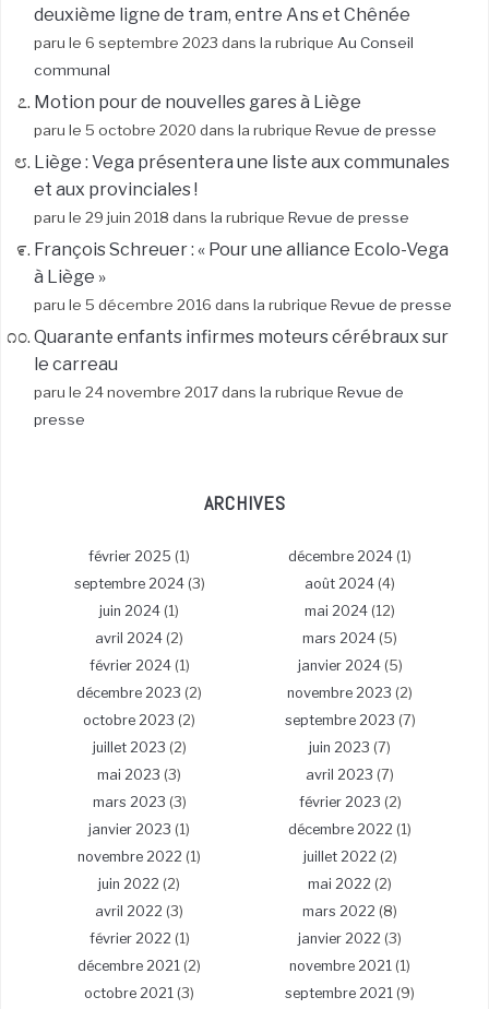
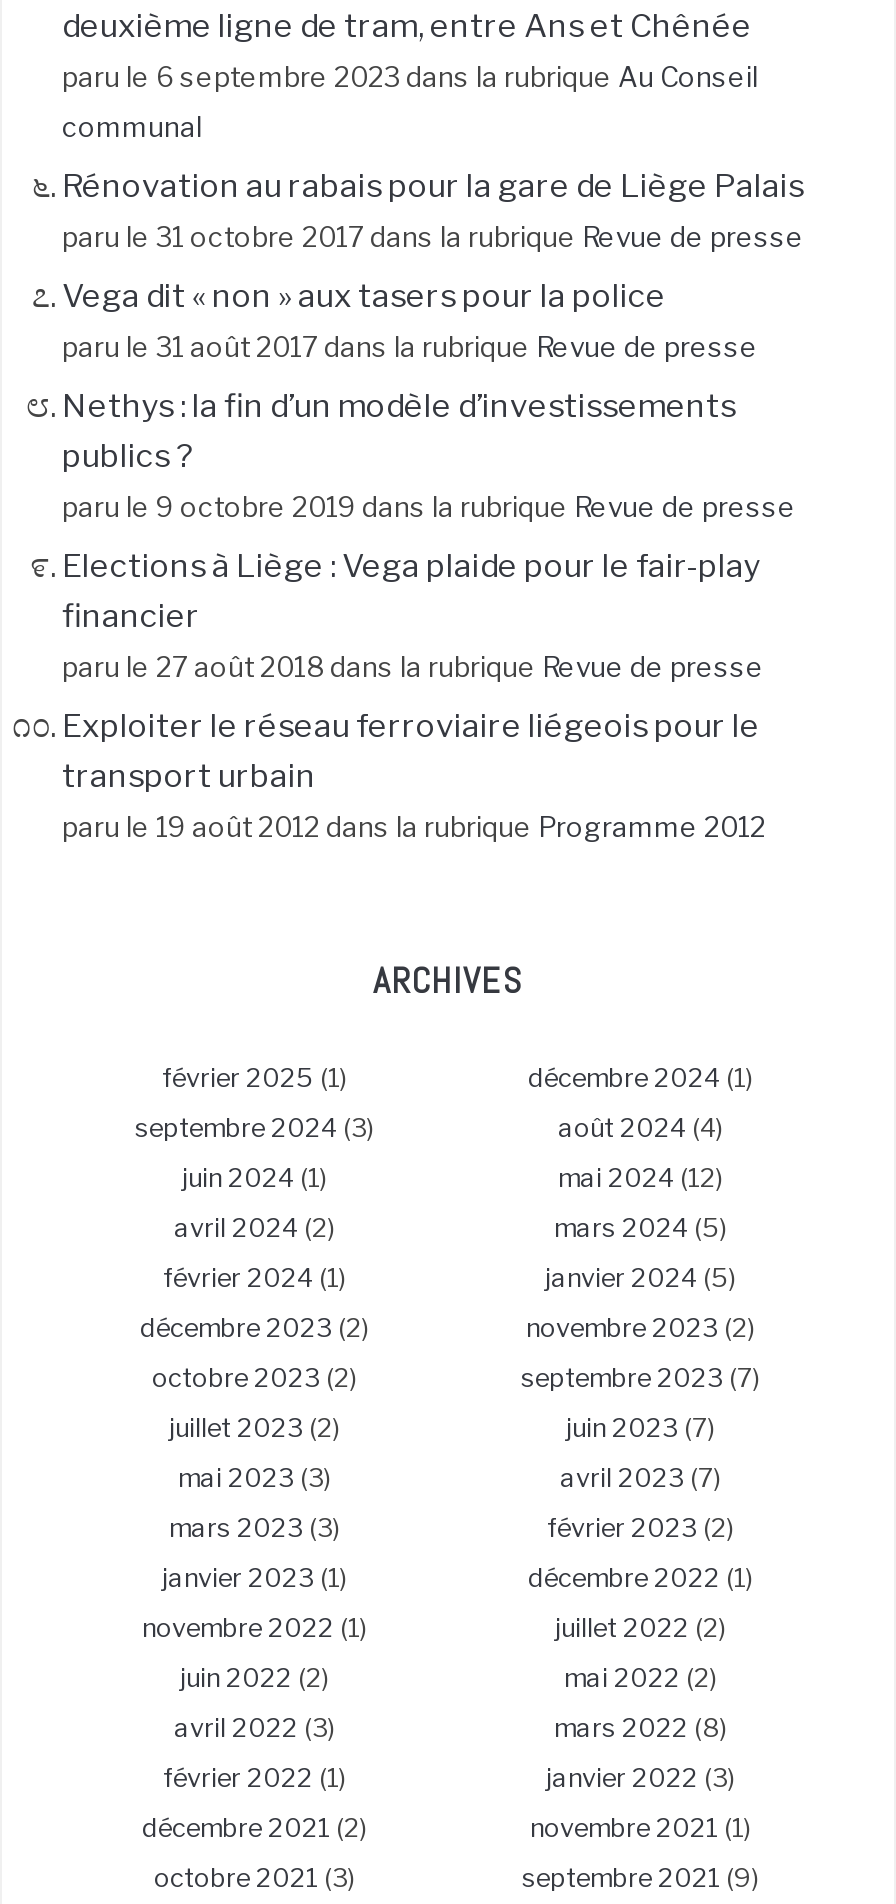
- Motion pour de nouvelles gares à Liège
- paru le 5 octobre 2020 dans la rubrique Revue de presse
+ Rénovation au rabais pour la gare de Liège Palais
+ paru le 31 octobre 2017 dans la rubrique Revue de presse

- Liège : Vega présentera une liste aux communales
- et aux provinciales !
- paru le 29 juin 2018 dans la rubrique Revue de presse
+ Vega dit « non » aux tasers pour la police
+ paru le 31 août 2017 dans la rubrique Revue de presse

- François Schreuer : « Pour une alliance Ecolo-Vega
- à Liège »
- paru le 5 décembre 2016 dans la rubrique Revue de presse
+ Nethys : la fin d’un modèle d’investissements
+ publics ?
+ paru le 9 octobre 2019 dans la rubrique Revue de presse

- Quarante enfants infirmes moteurs cérébraux sur
- le carreau
- paru le 24 novembre 2017 dans la rubrique Revue de
+ Elections à Liège : Vega plaide pour le fair-play
+ financier
+ paru le 27 août 2018 dans la rubrique Revue de presse

- presse
+ Exploiter le réseau ferroviaire liégeois pour le
+ transport urbain
+ paru le 19 août 2012 dans la rubrique Programme 2012
